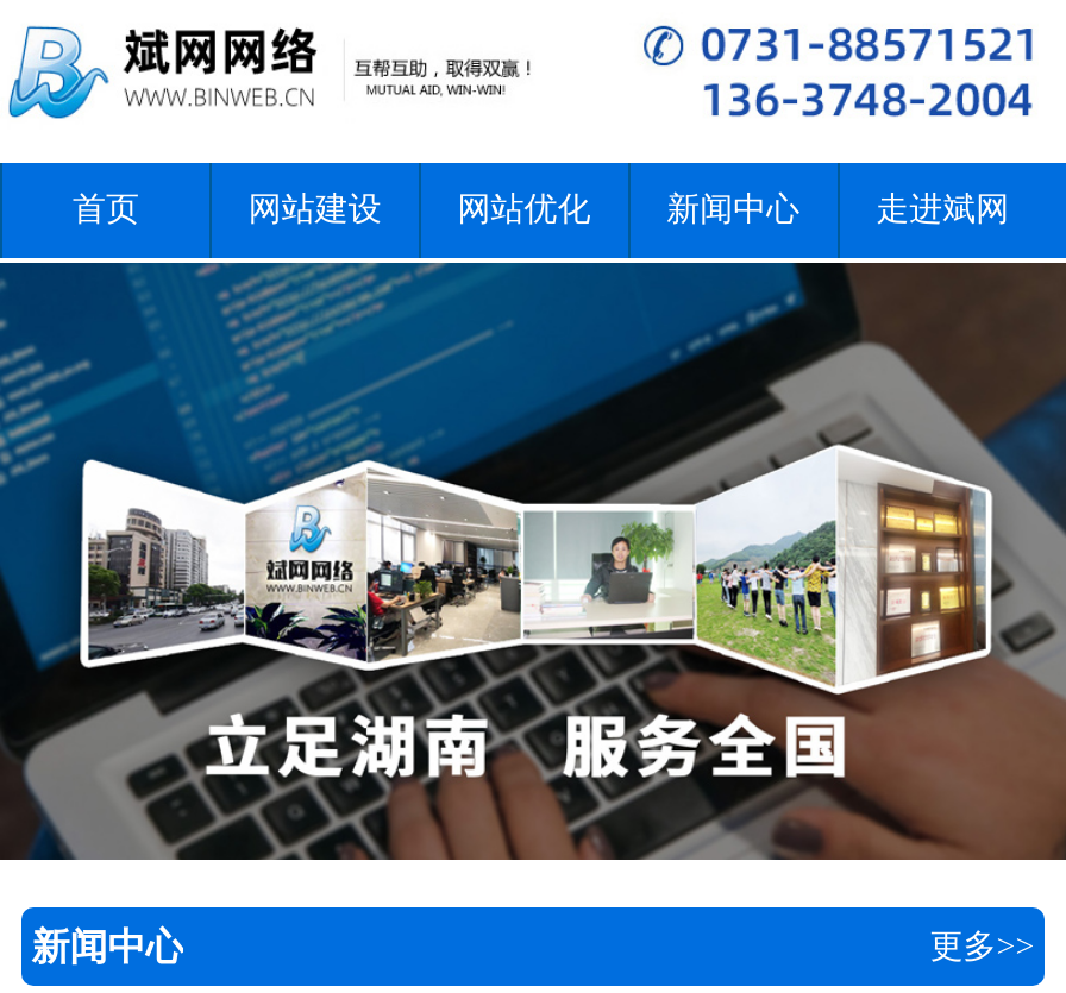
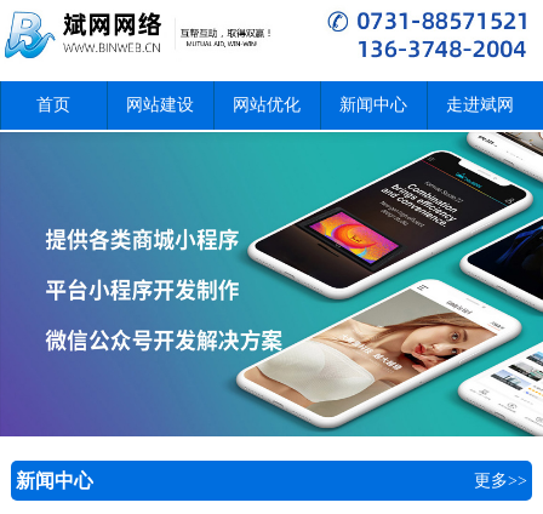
- [image]
+ [image]
